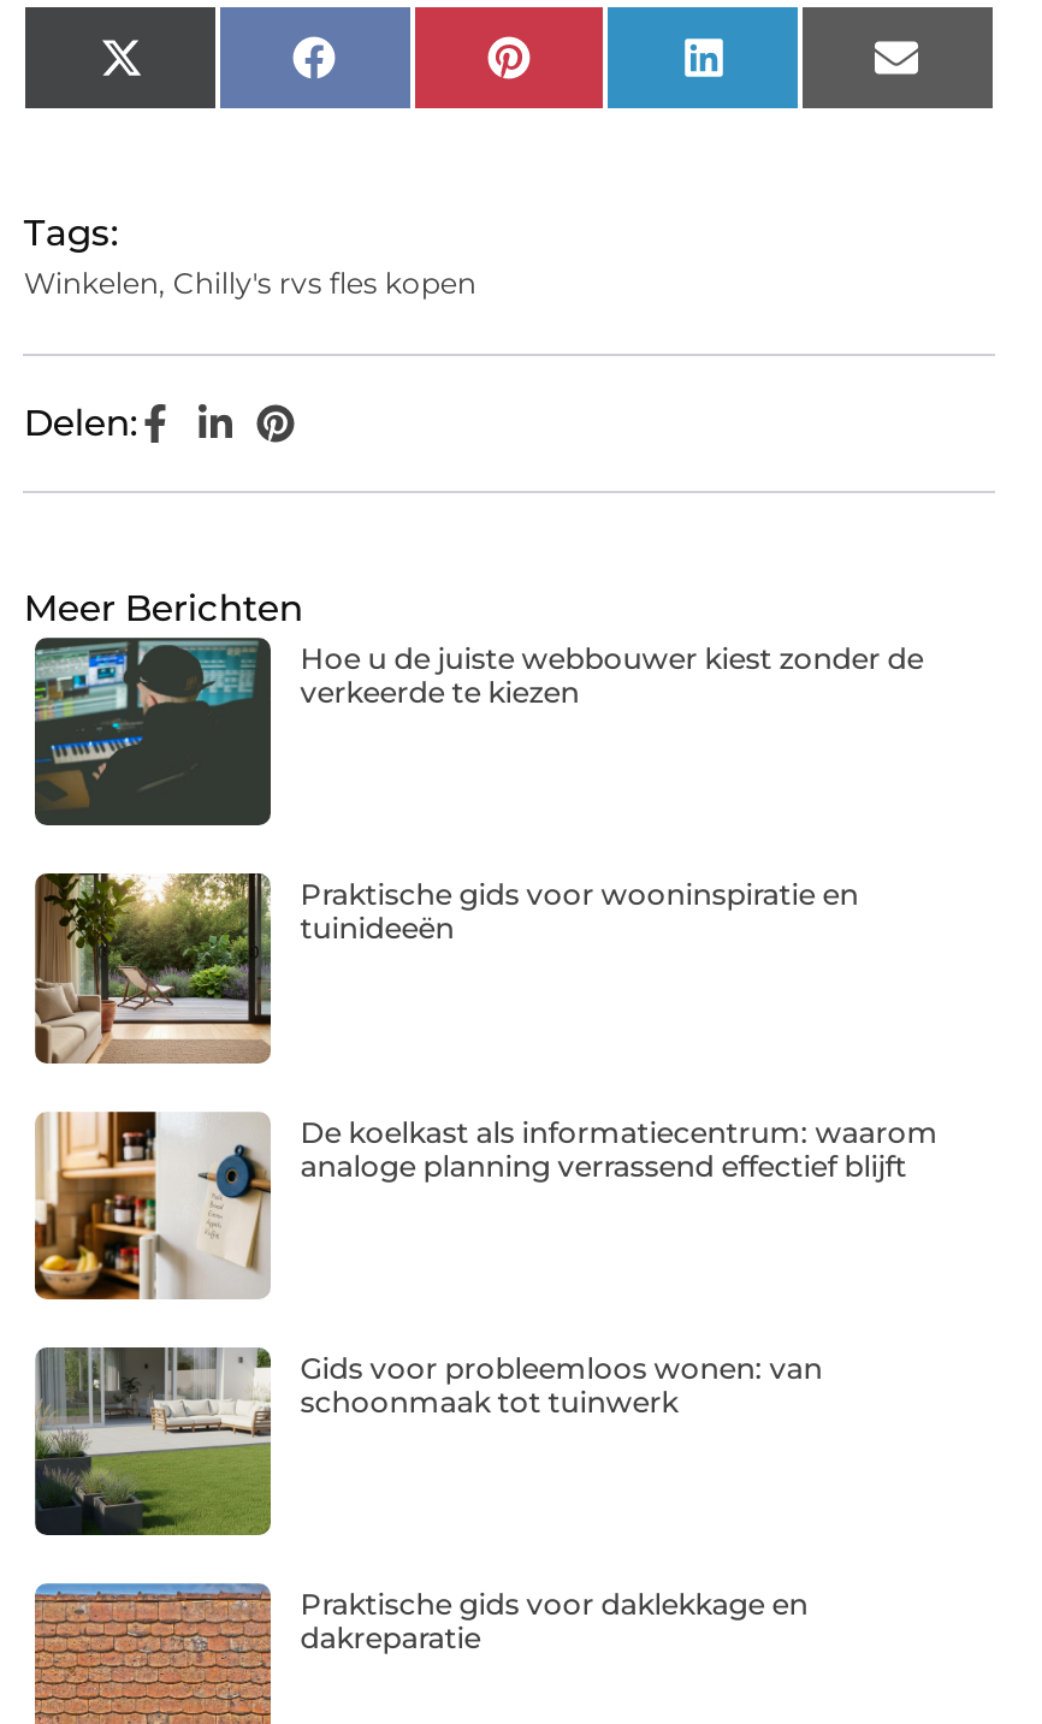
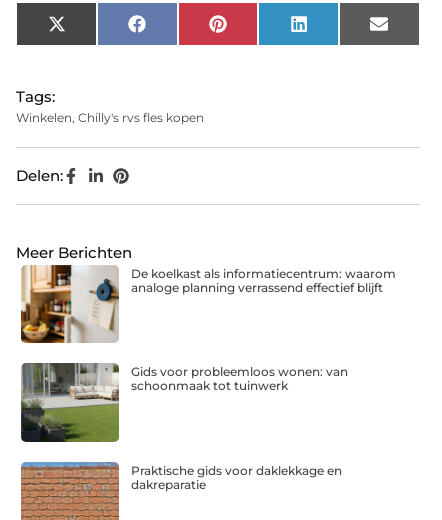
- [image]
- Hoe u de juiste webbouwer kiest zonder de
- verkeerde te kiezen

- [image]
- Praktische gids voor wooninspiratie en
- tuinideeën
